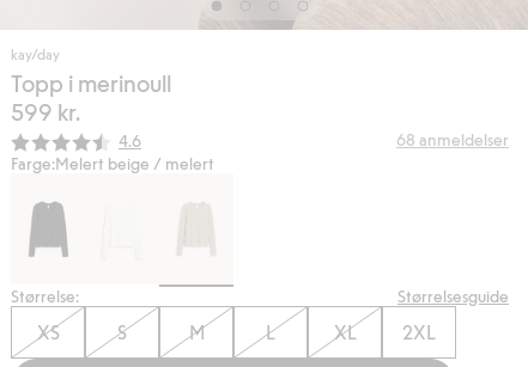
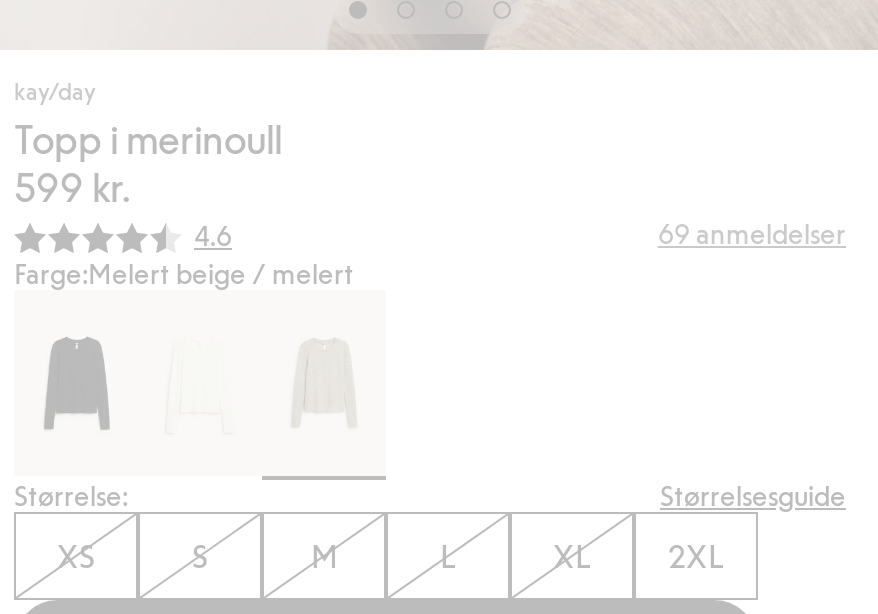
- 68 anmeldelser
+ 69 anmeldelser
